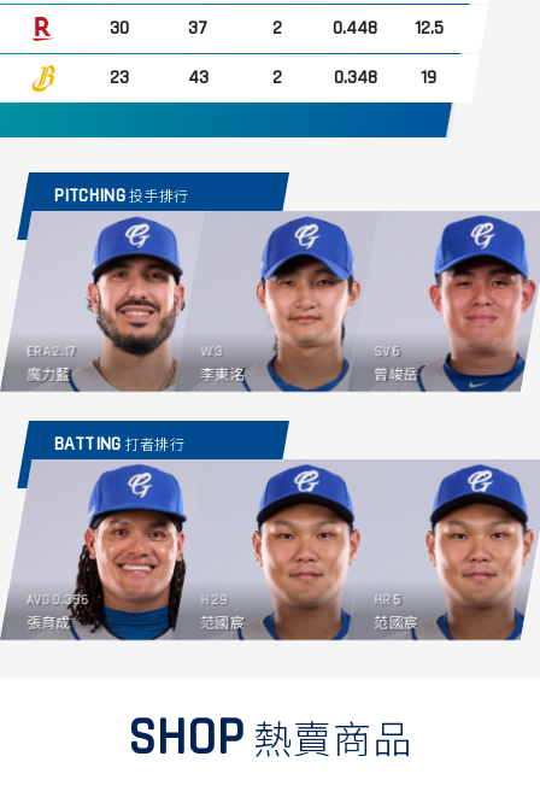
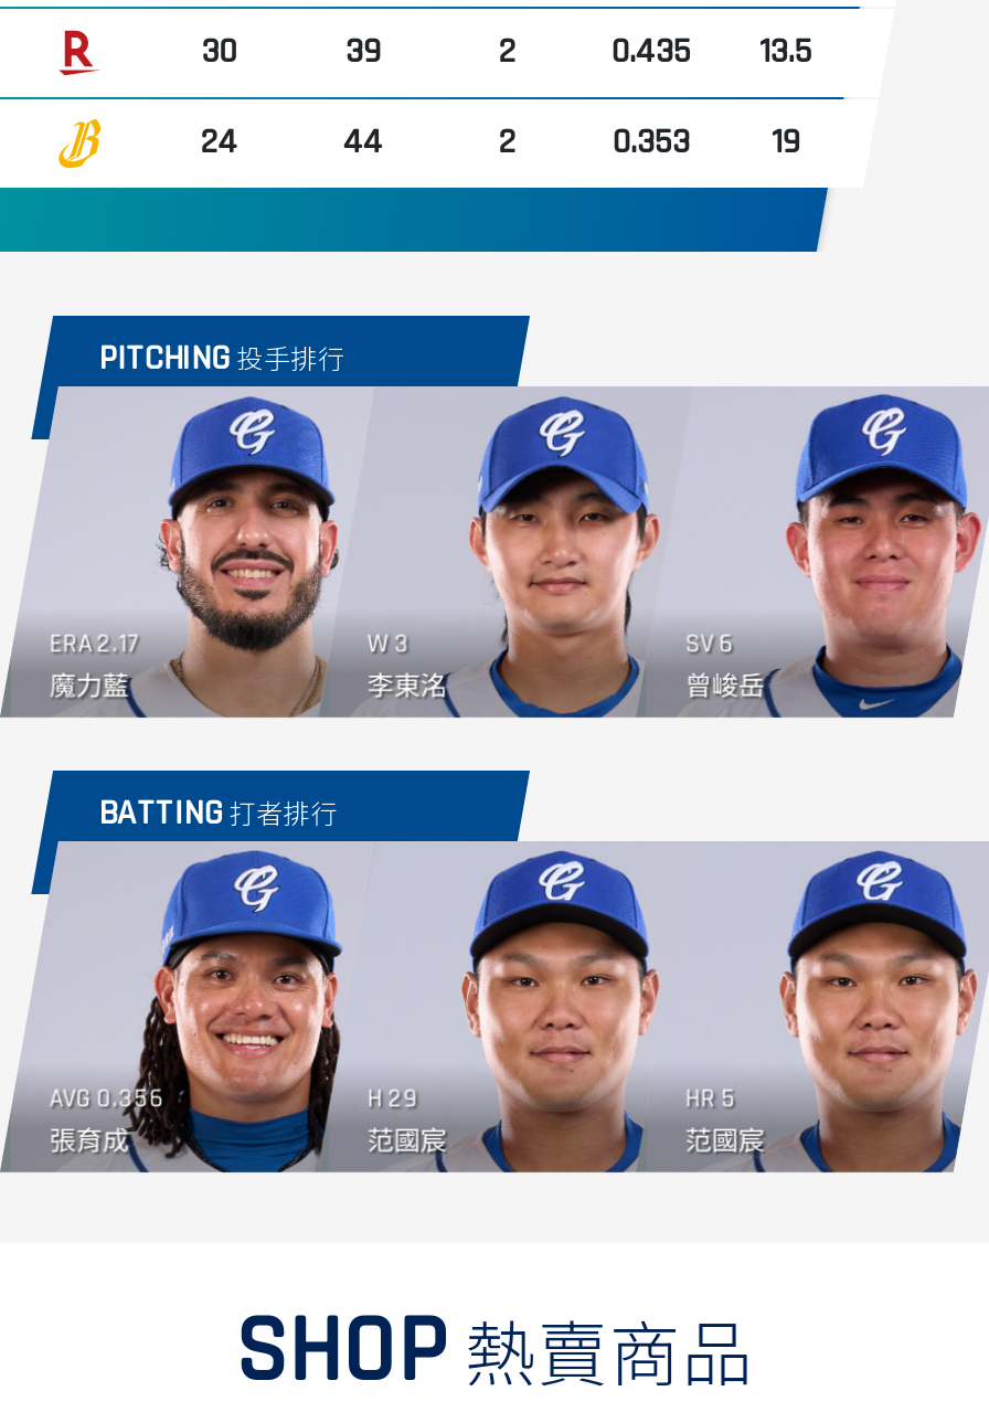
- 37
+ 39

- 0.448
+ 0.435

- 12.5
+ 13.5

- 23
+ 24

- 43
+ 44

- 0.348 19
+ 0.353 19
